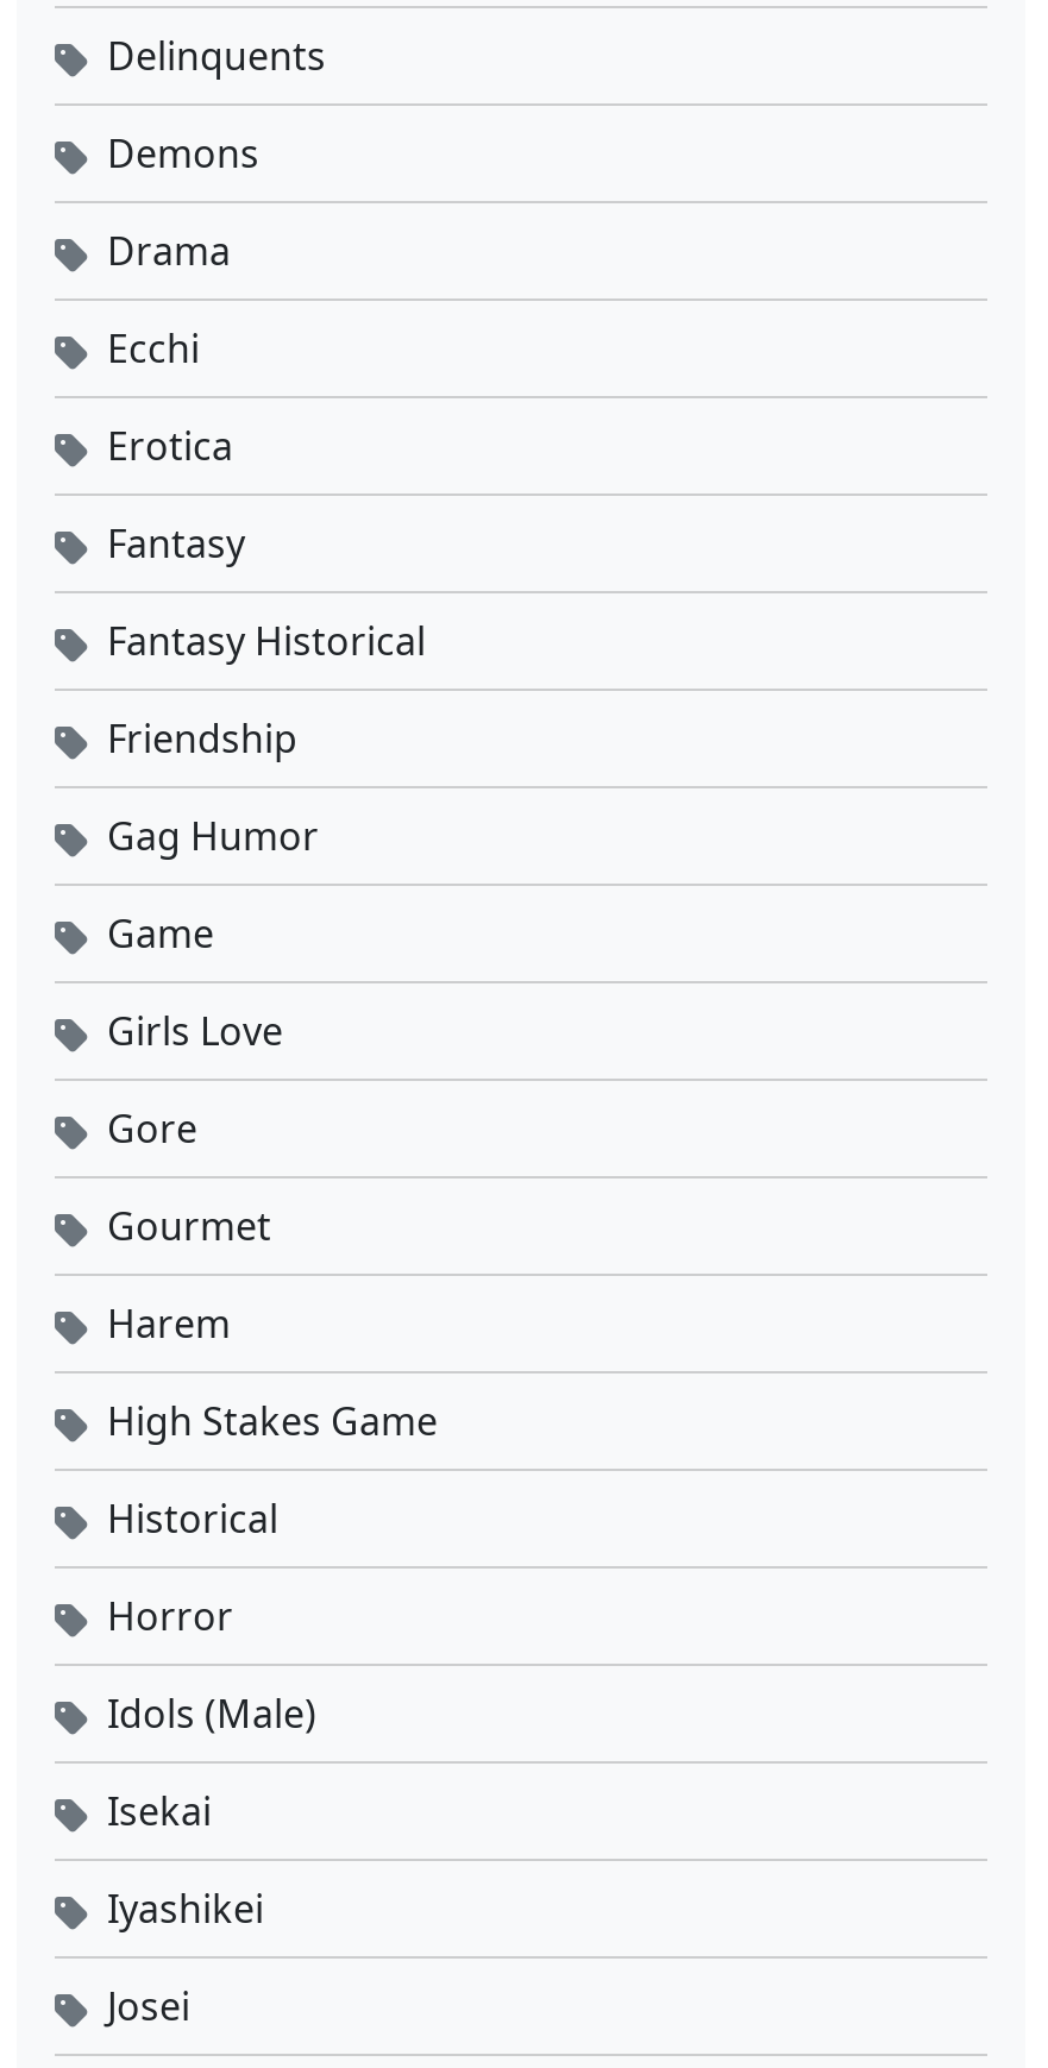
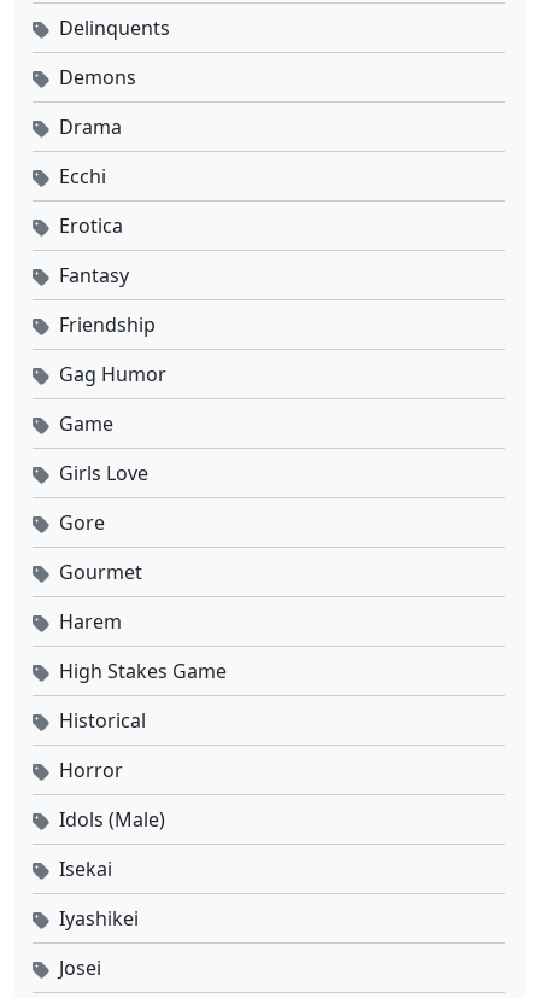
- Fantasy Historical
